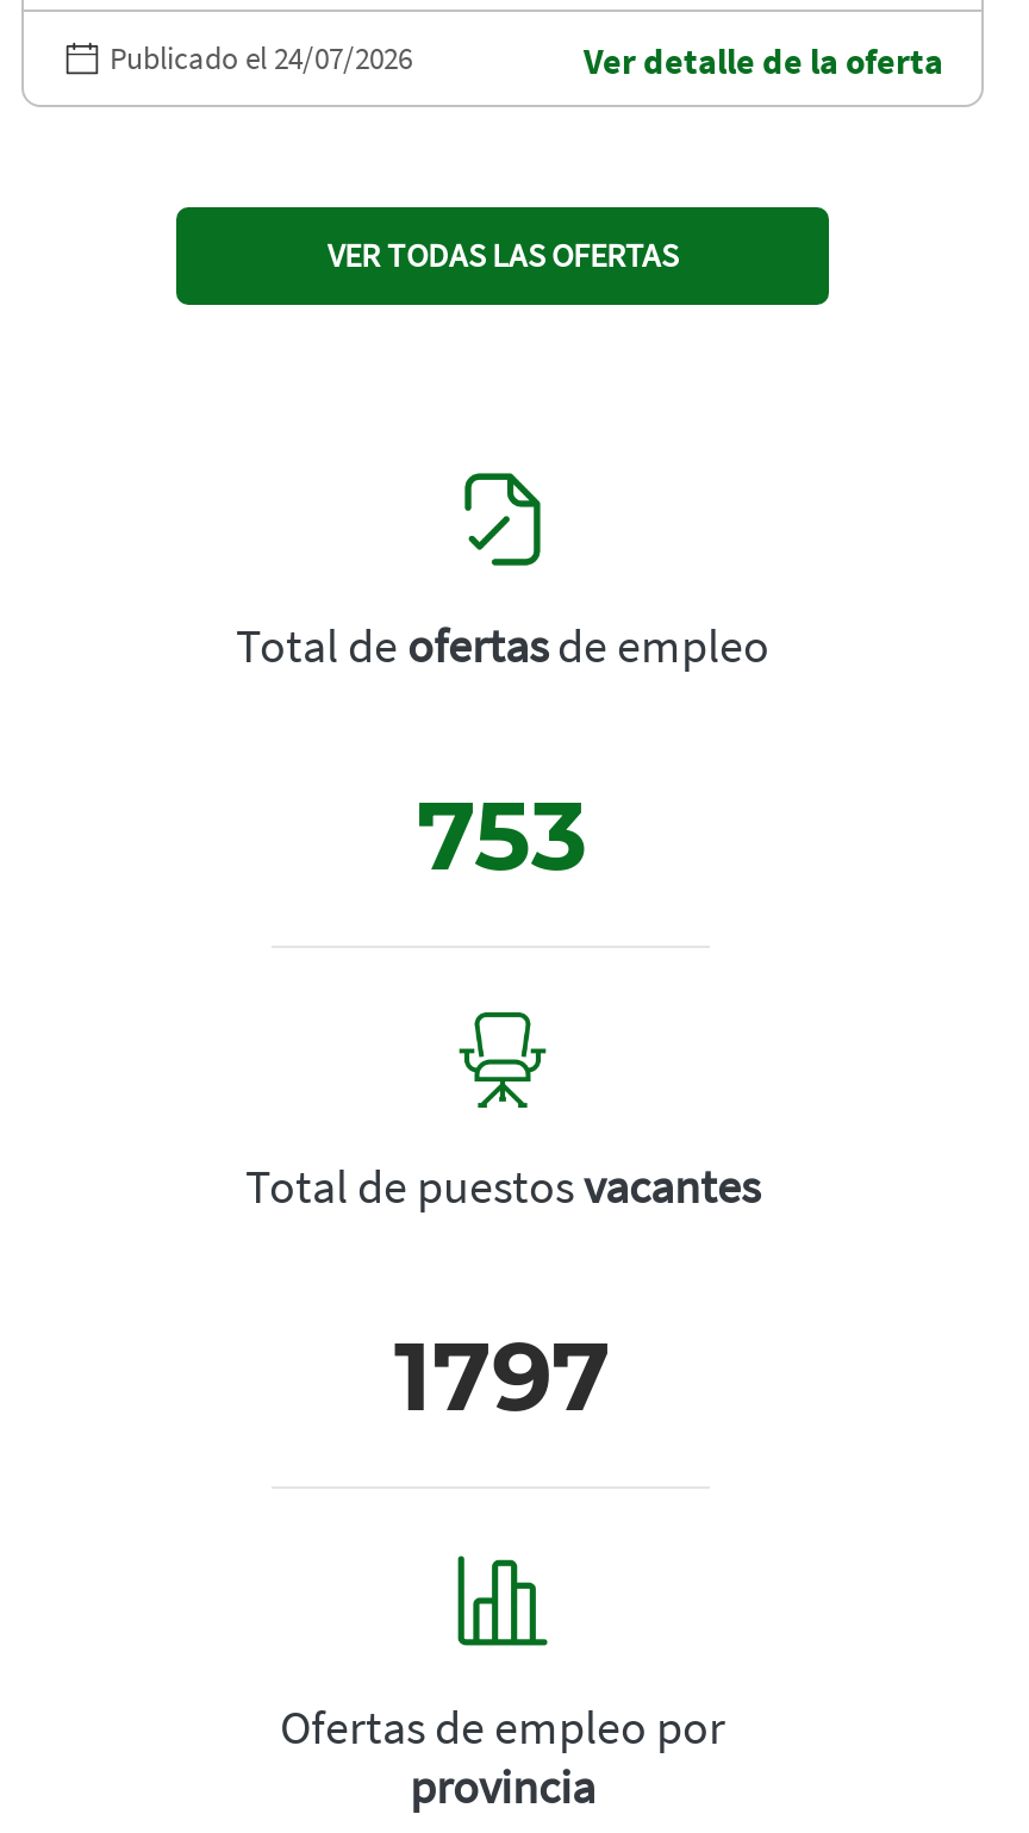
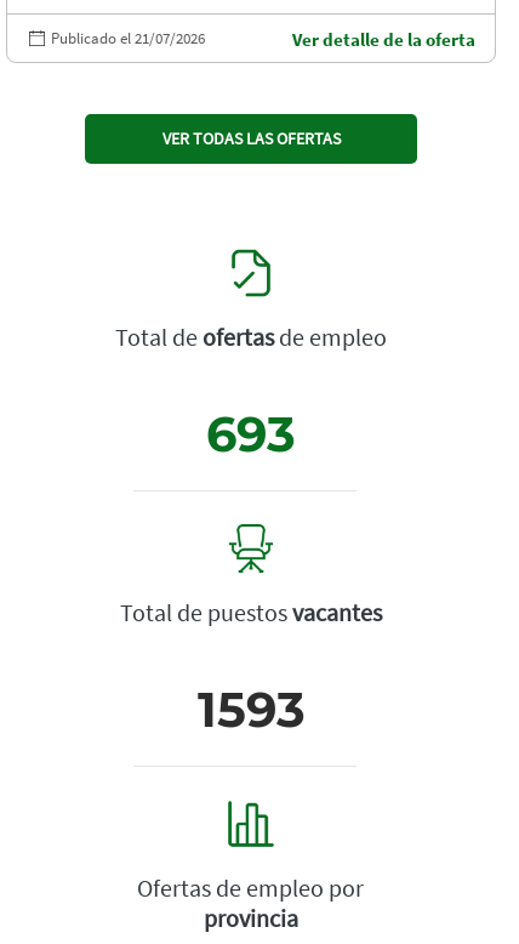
- Publicado el 24/07/2026
+ Publicado el 21/07/2026

- 753
+ 693

- 1797
+ 1593
